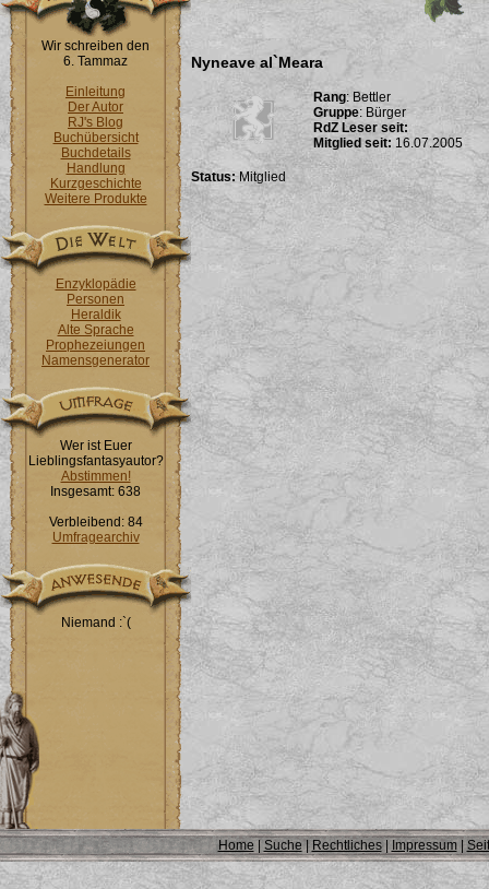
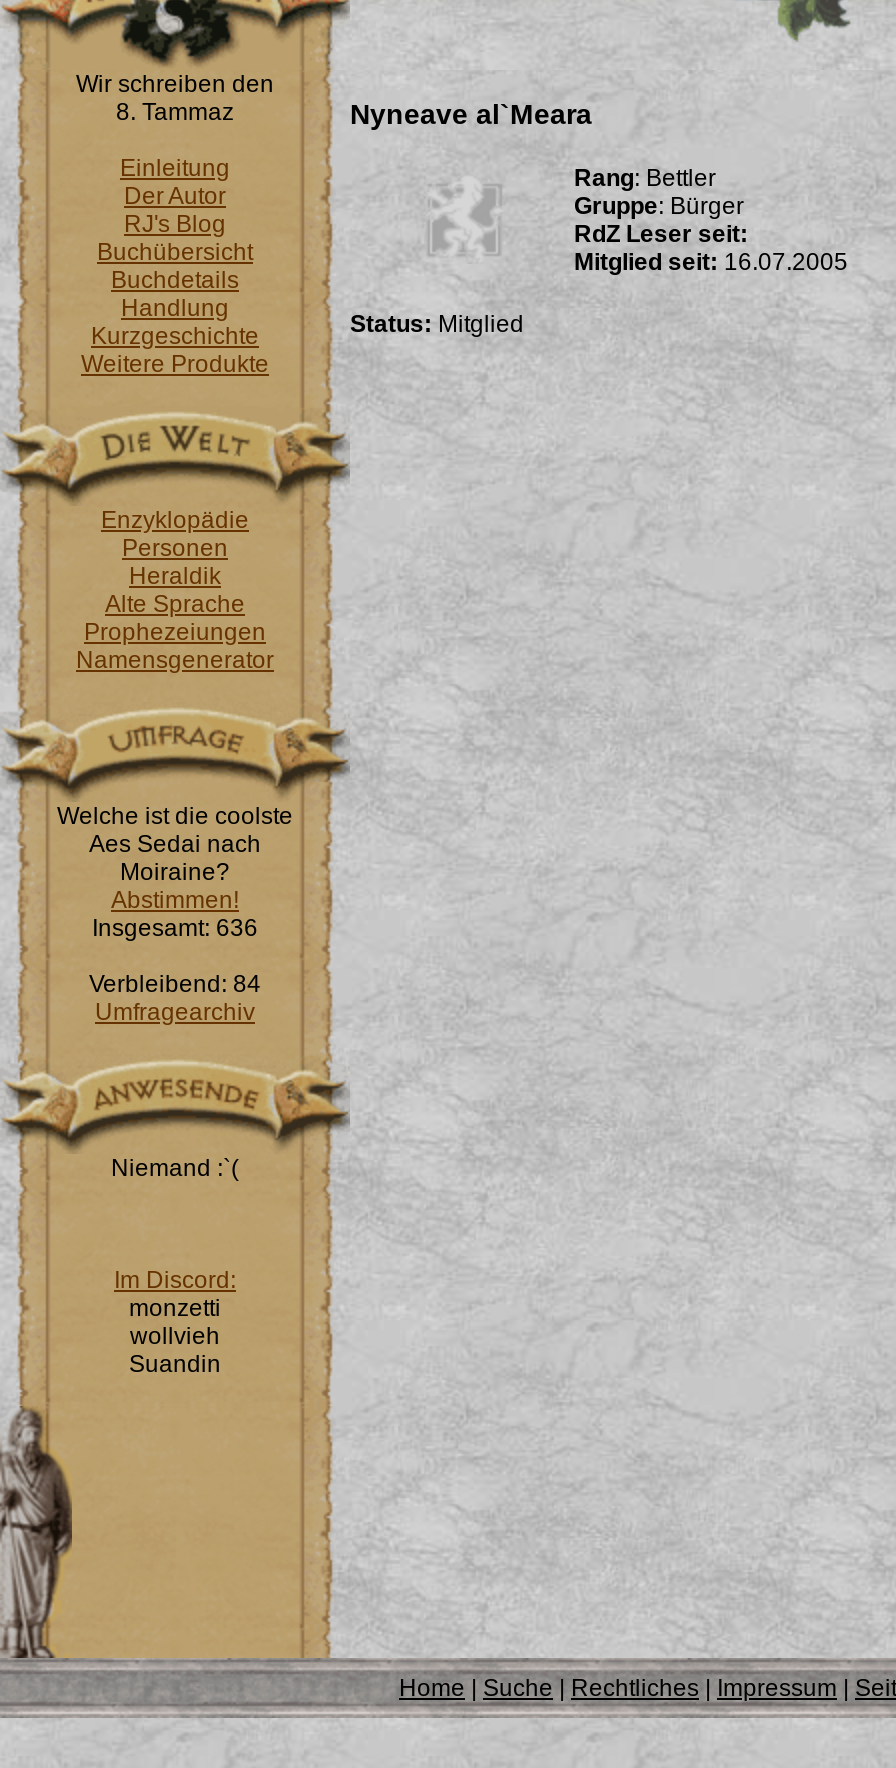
- 6. Tammaz
+ 8. Tammaz

- Wer ist Euer
- Lieblingsfantasyautor?
+ Welche ist die coolste
+ Aes Sedai nach
+ Moiraine?

- Insgesamt: 638
+ Insgesamt: 636

+ Im Discord:
+ monzetti
+ wollvieh
+ Suandin
